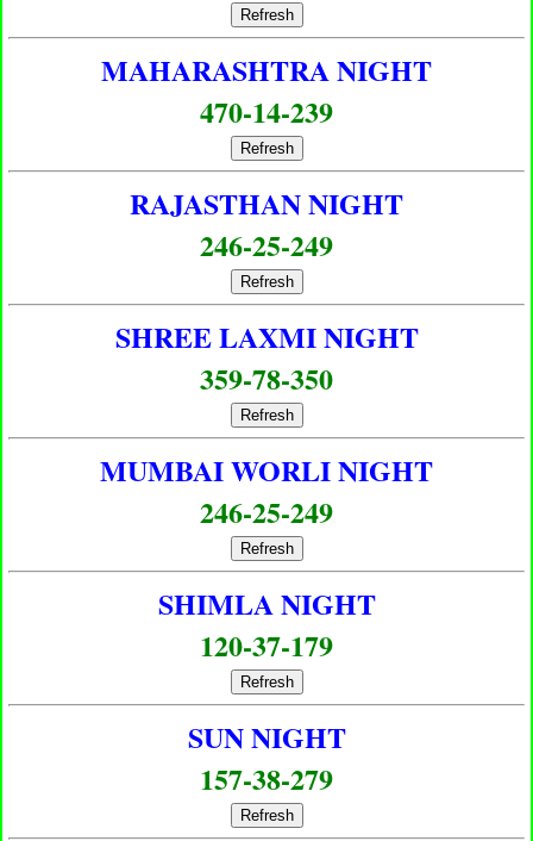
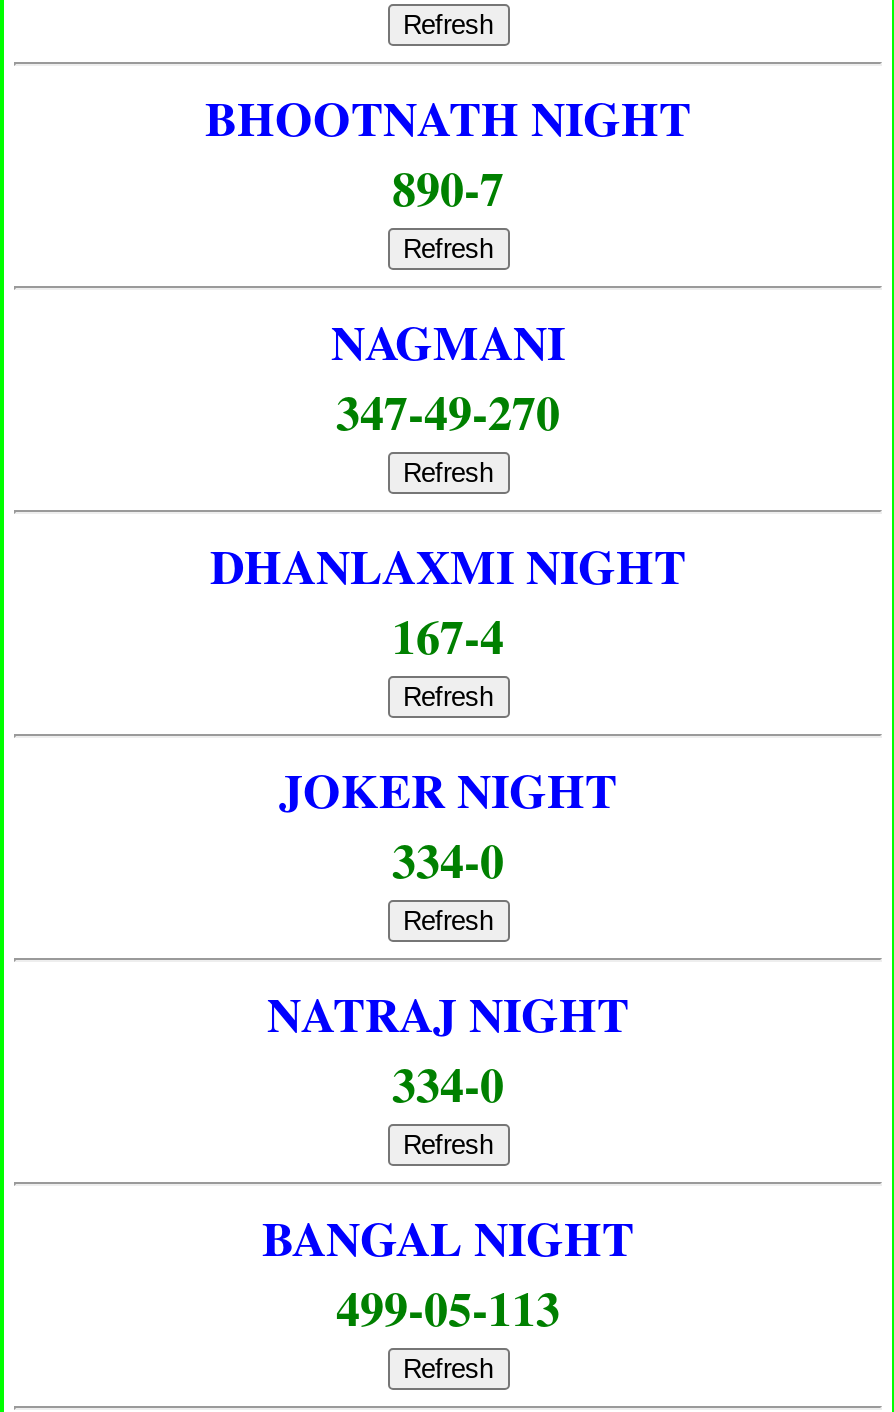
- MAHARASHTRA NIGHT
+ BHOOTNATH NIGHT

- 470-14-239
+ 890-7

- RAJASTHAN NIGHT
- 246-25-249
+ NAGMANI
+ 347-49-270

- SHREE LAXMI NIGHT
- 359-78-350
+ DHANLAXMI NIGHT
+ 167-4

- MUMBAI WORLI NIGHT
- 246-25-249
+ JOKER NIGHT
+ 334-0

- SHIMLA NIGHT
+ NATRAJ NIGHT

- 120-37-179
+ 334-0

- SUN NIGHT
+ BANGAL NIGHT

- 157-38-279
+ 499-05-113
